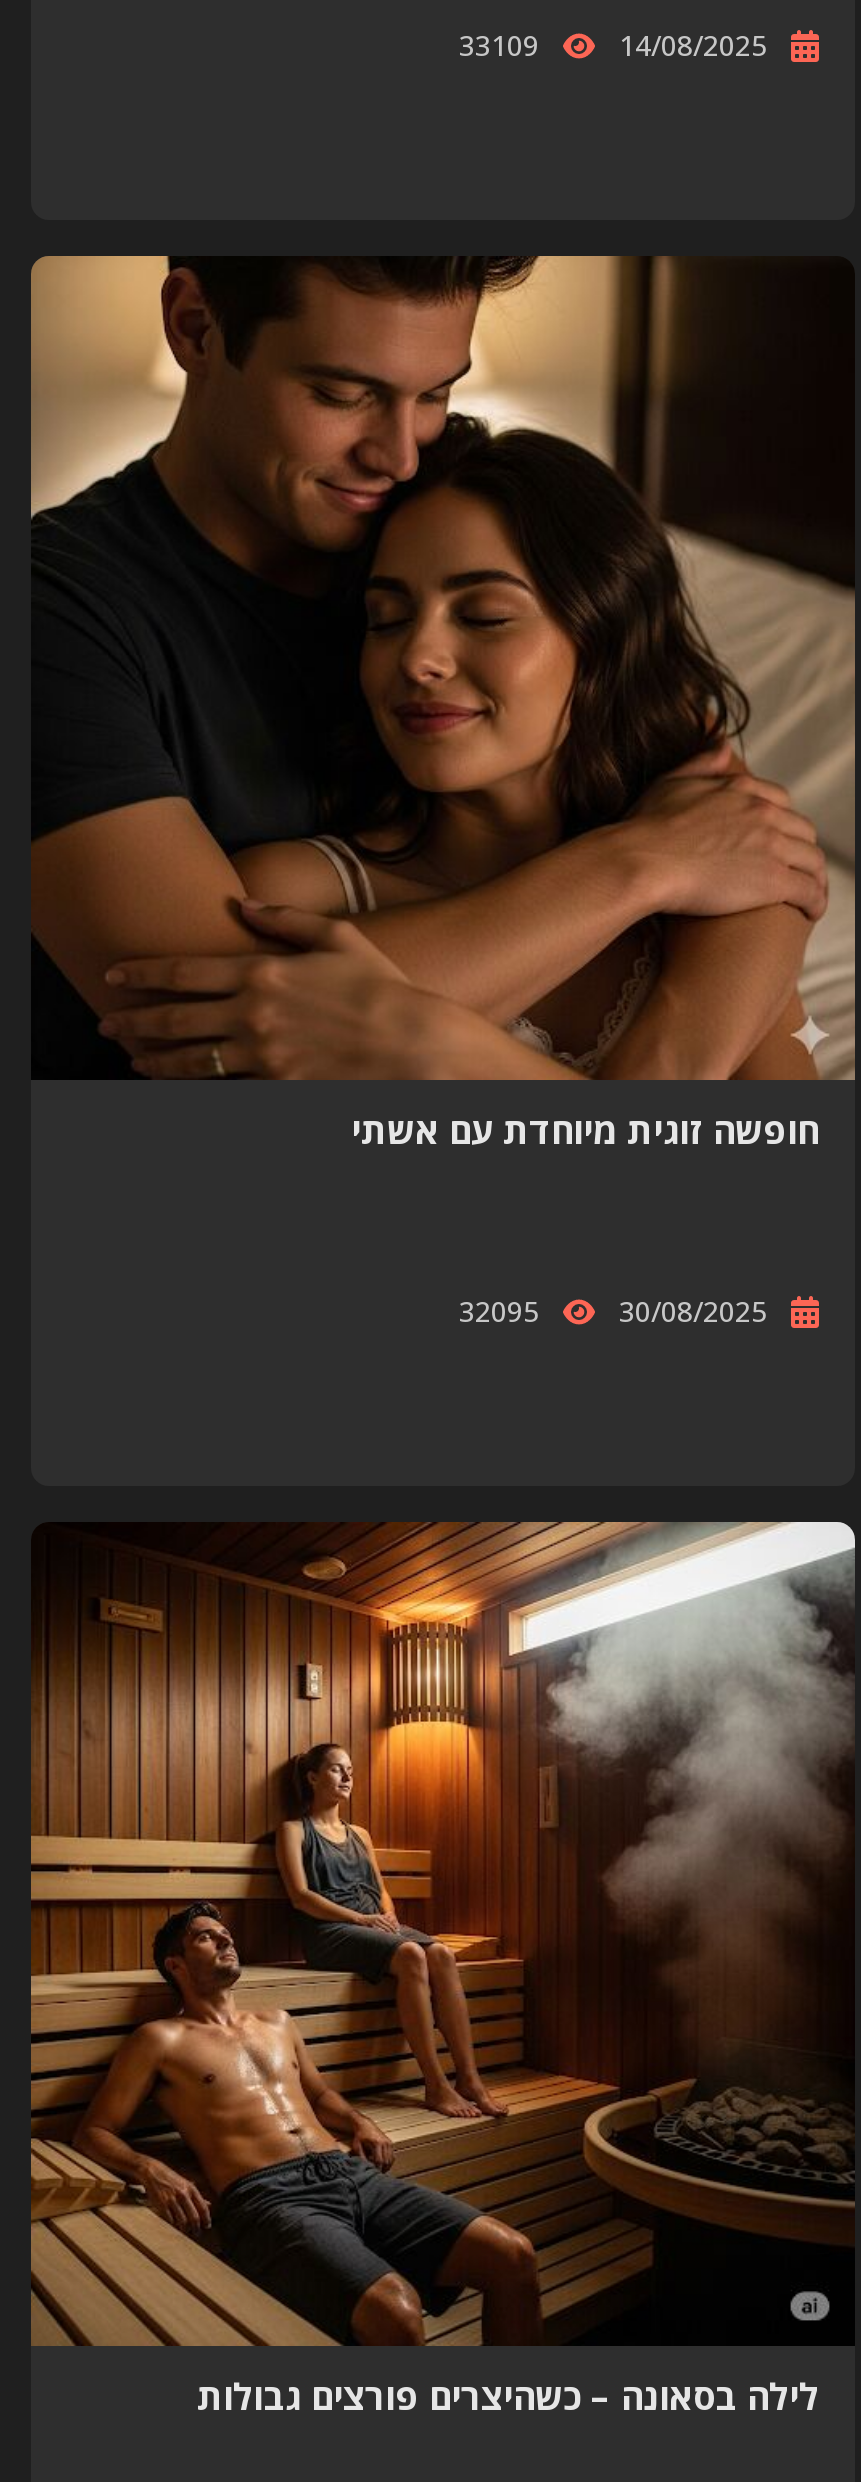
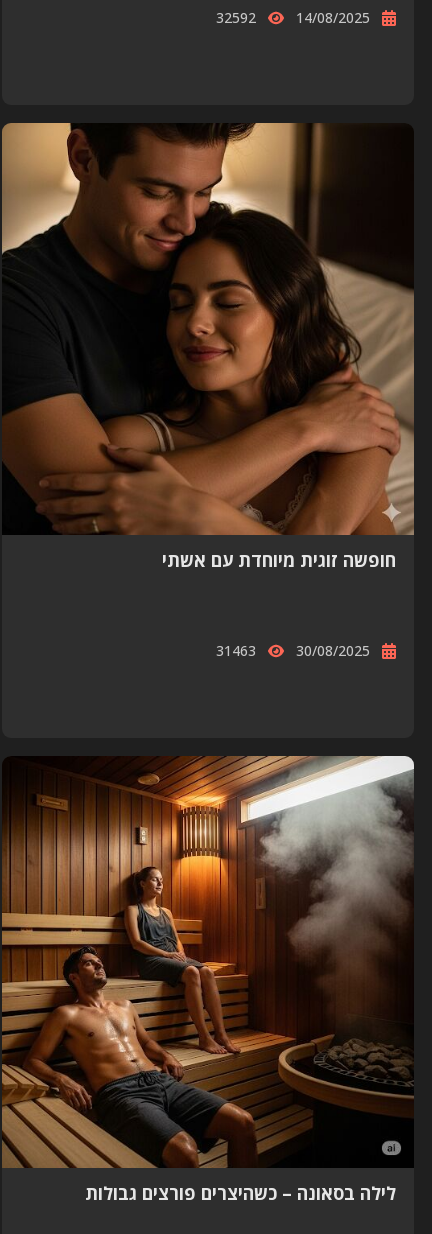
- 33109
+ 32592

- 32095
+ 31463
